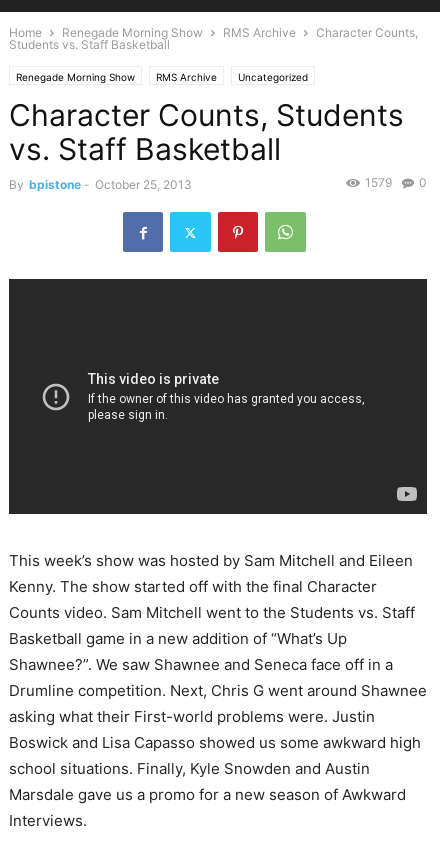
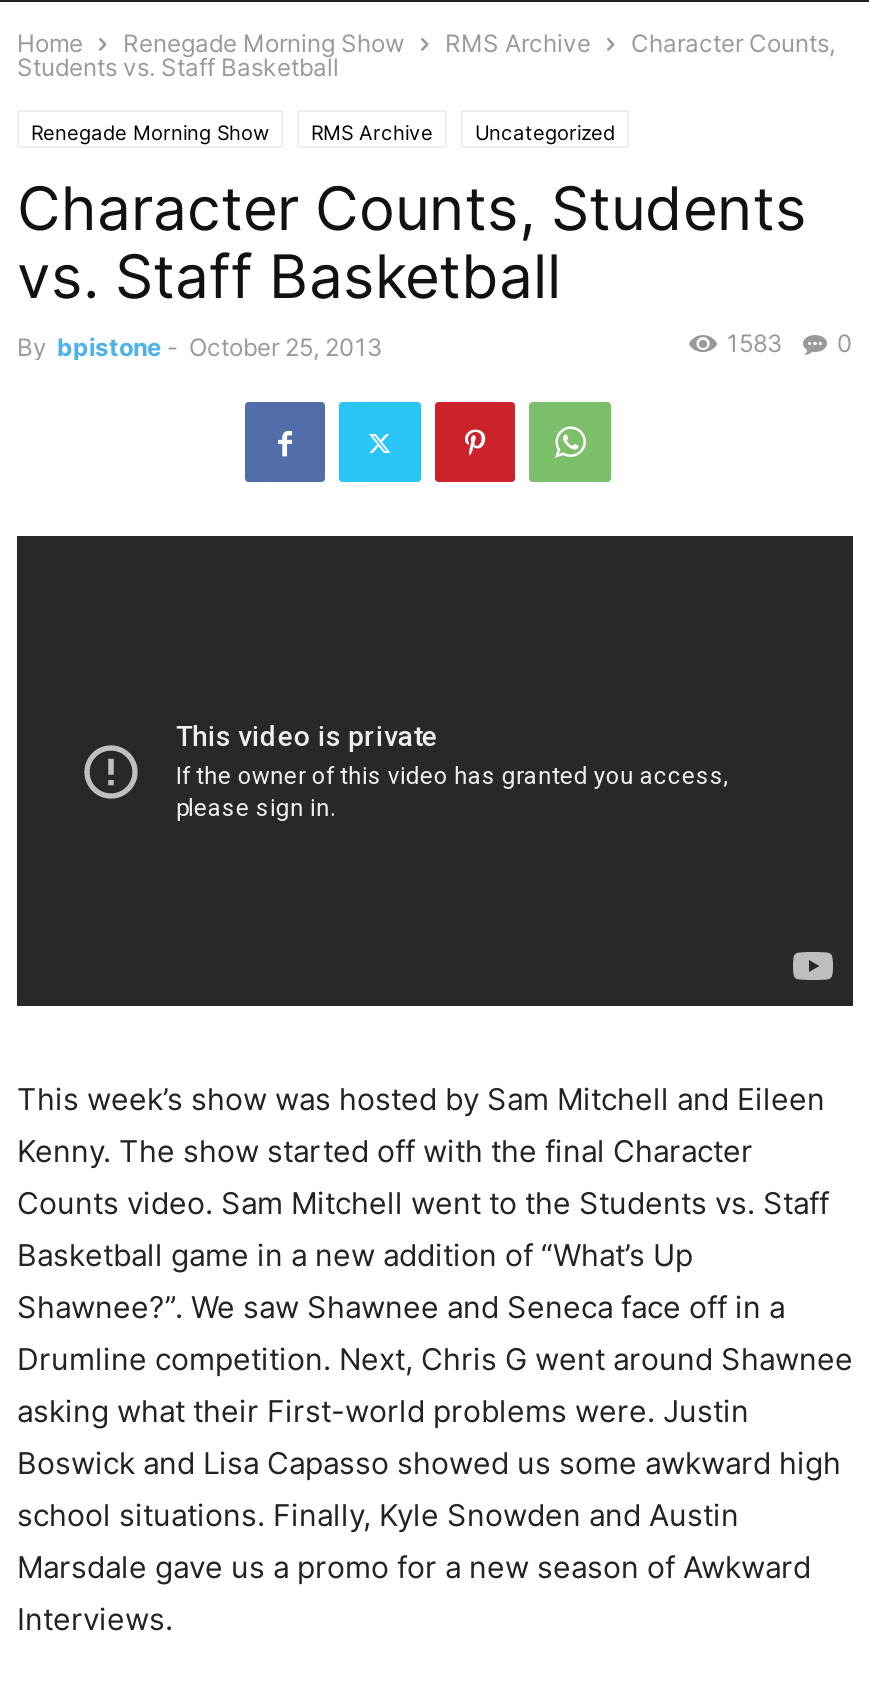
- 1579 0
+ 1583 0
